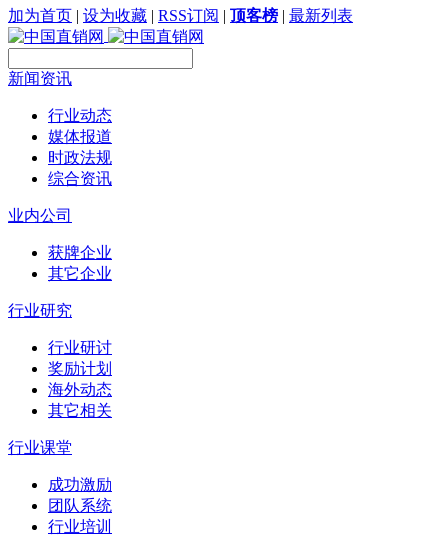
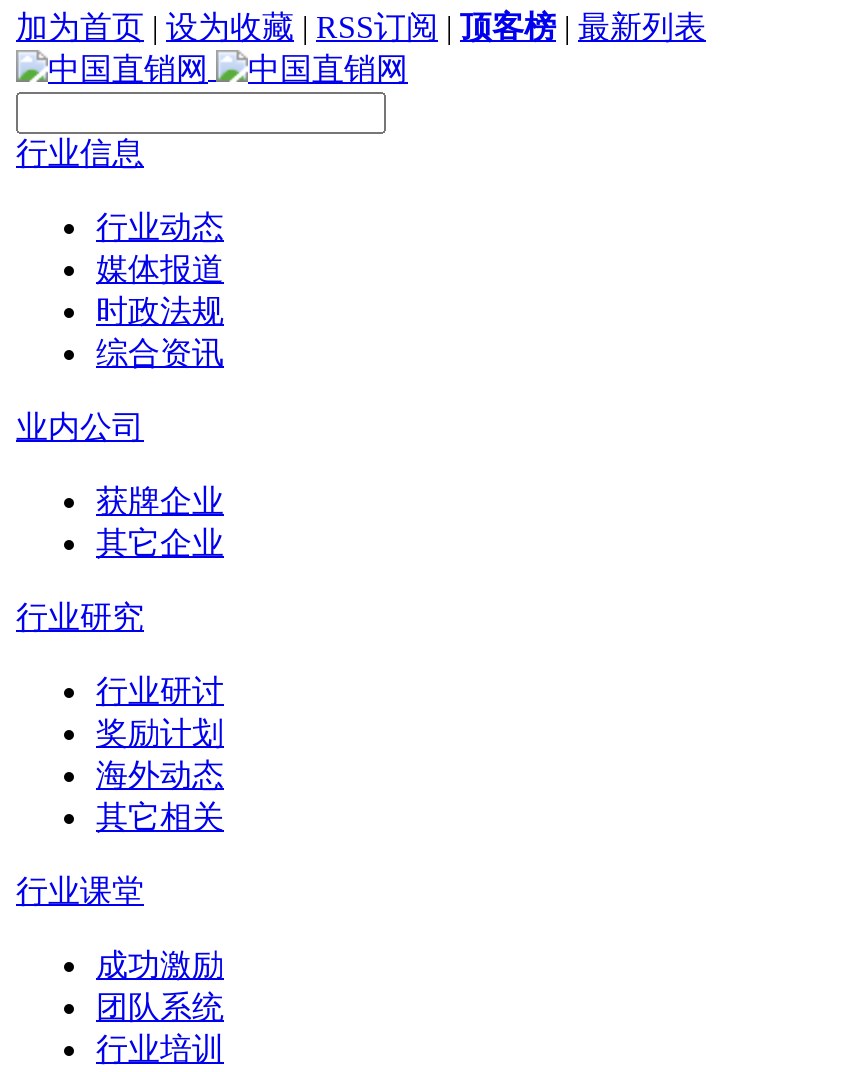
- 新闻资讯
+ 行业信息
